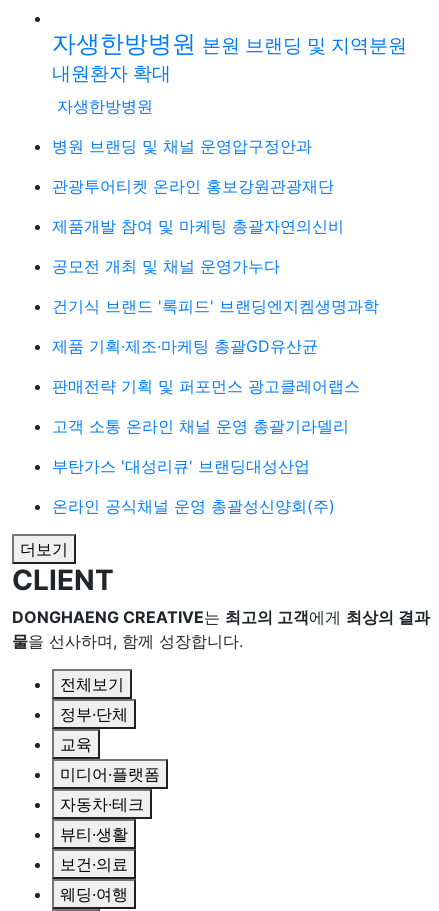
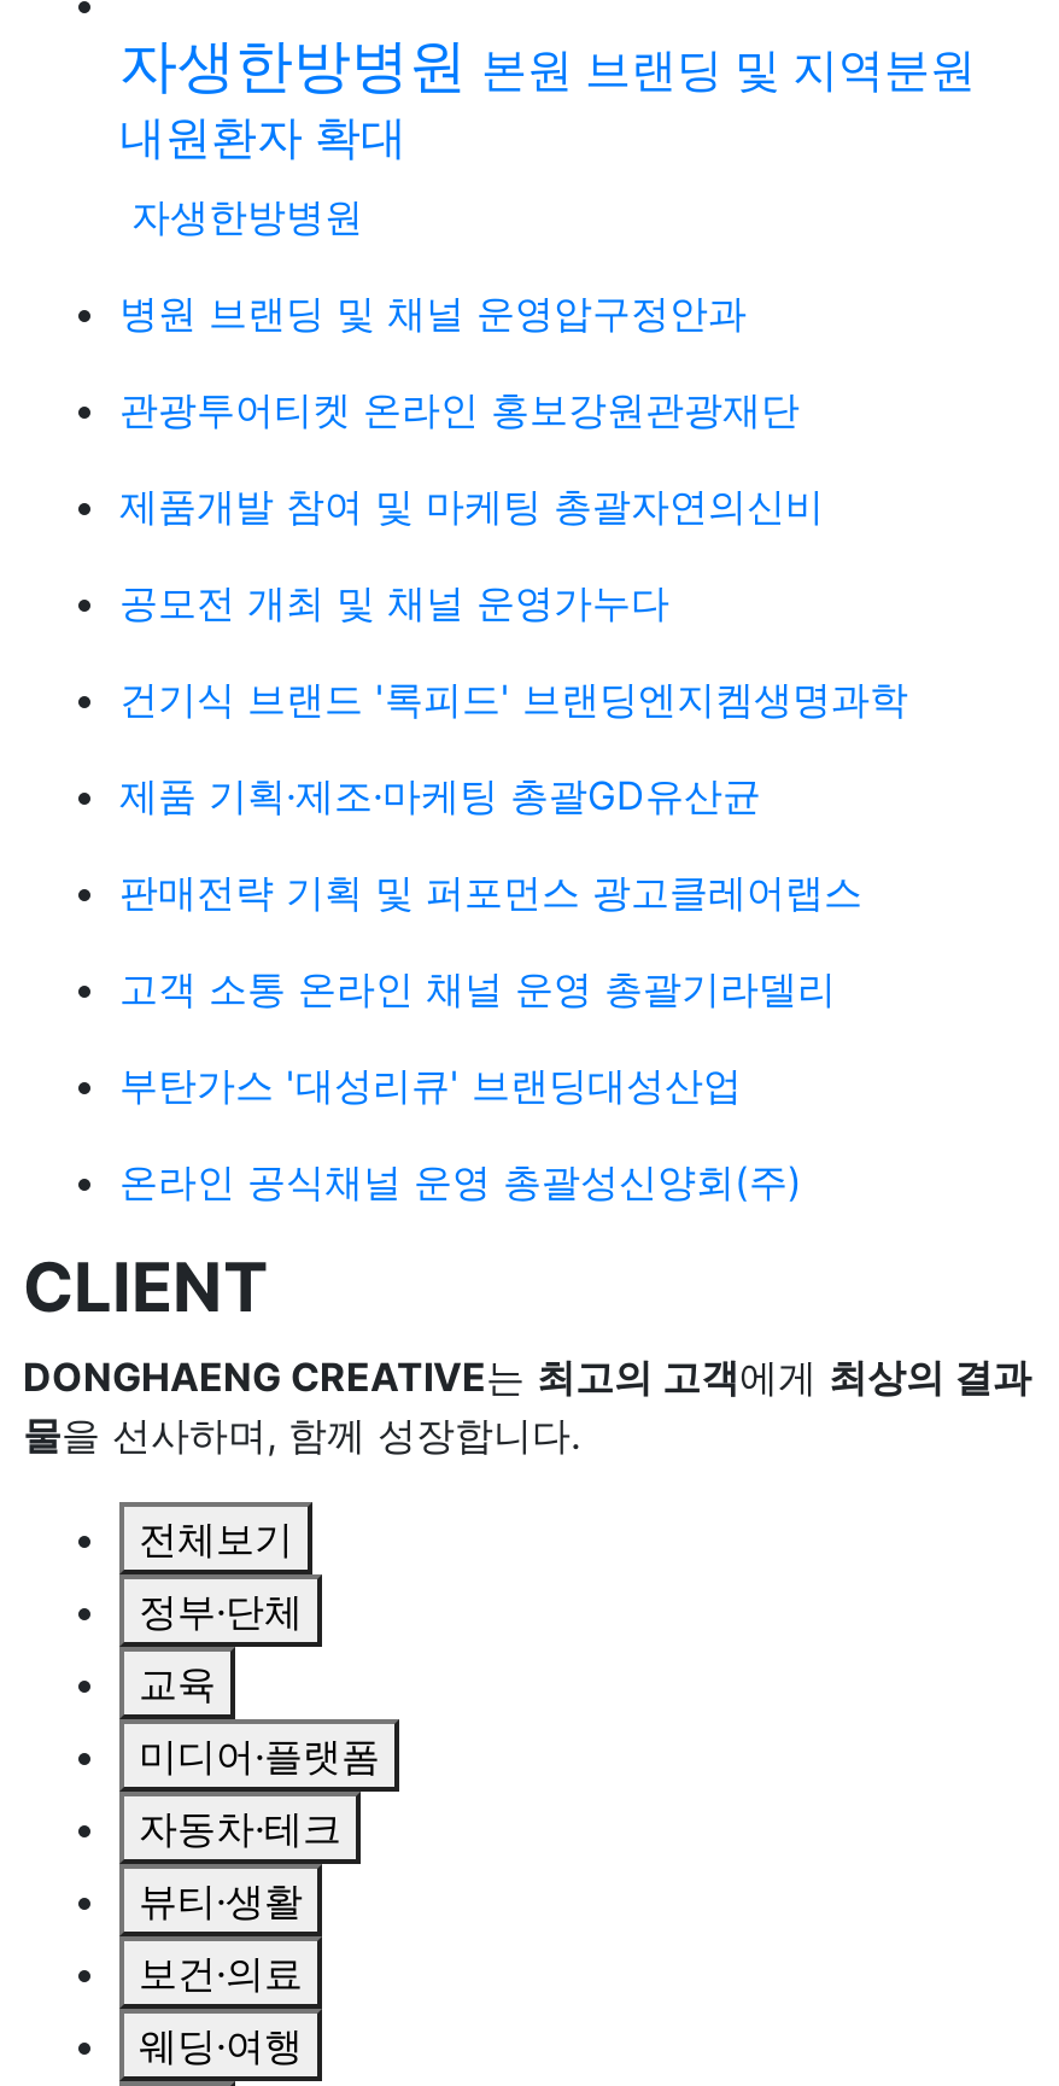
- 더보기
